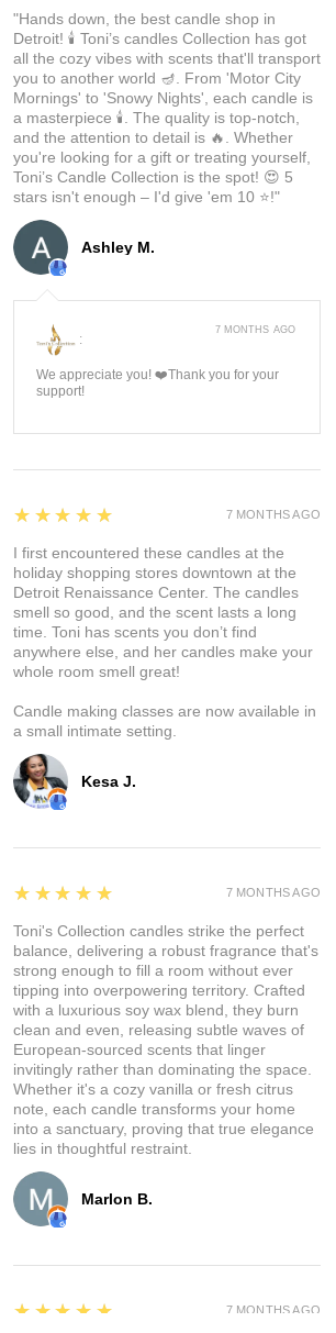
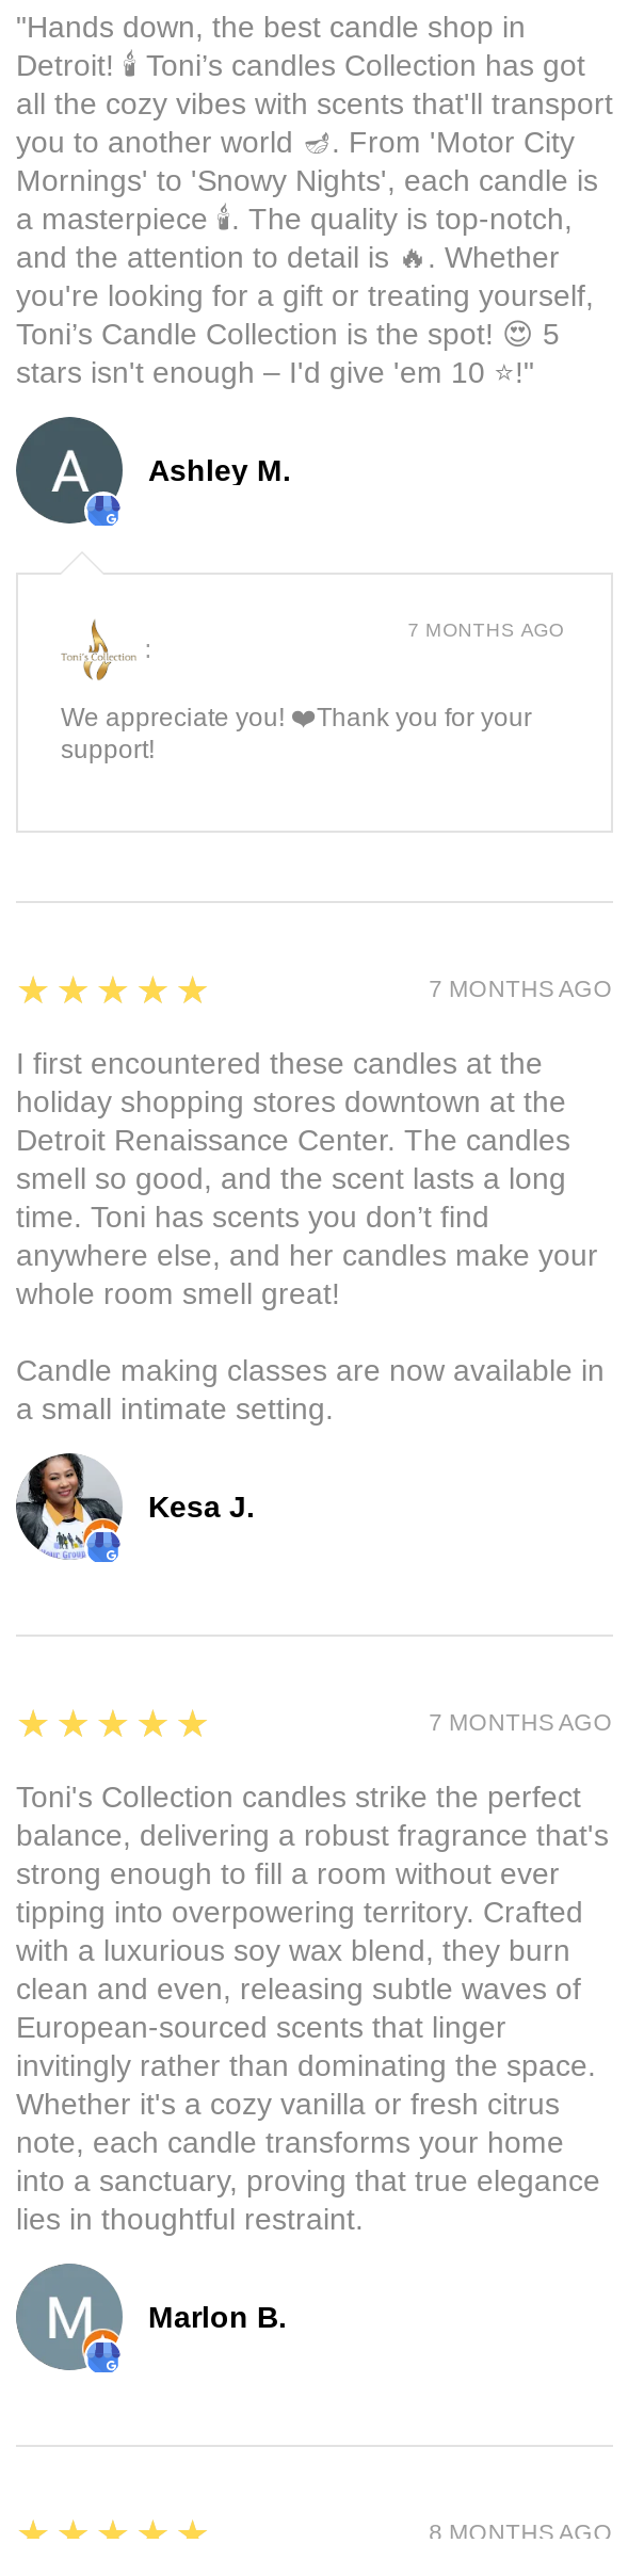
- 7 MONTHS AGO
+ 8 MONTHS AGO
